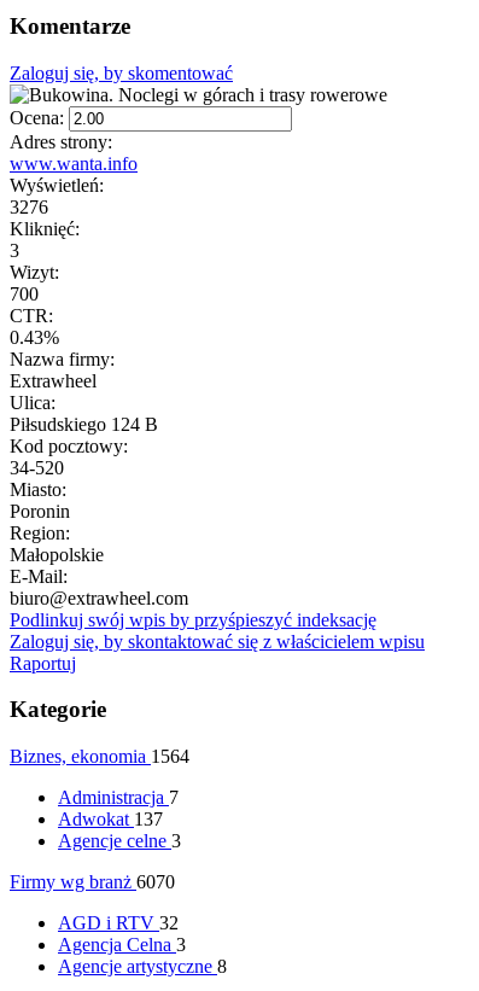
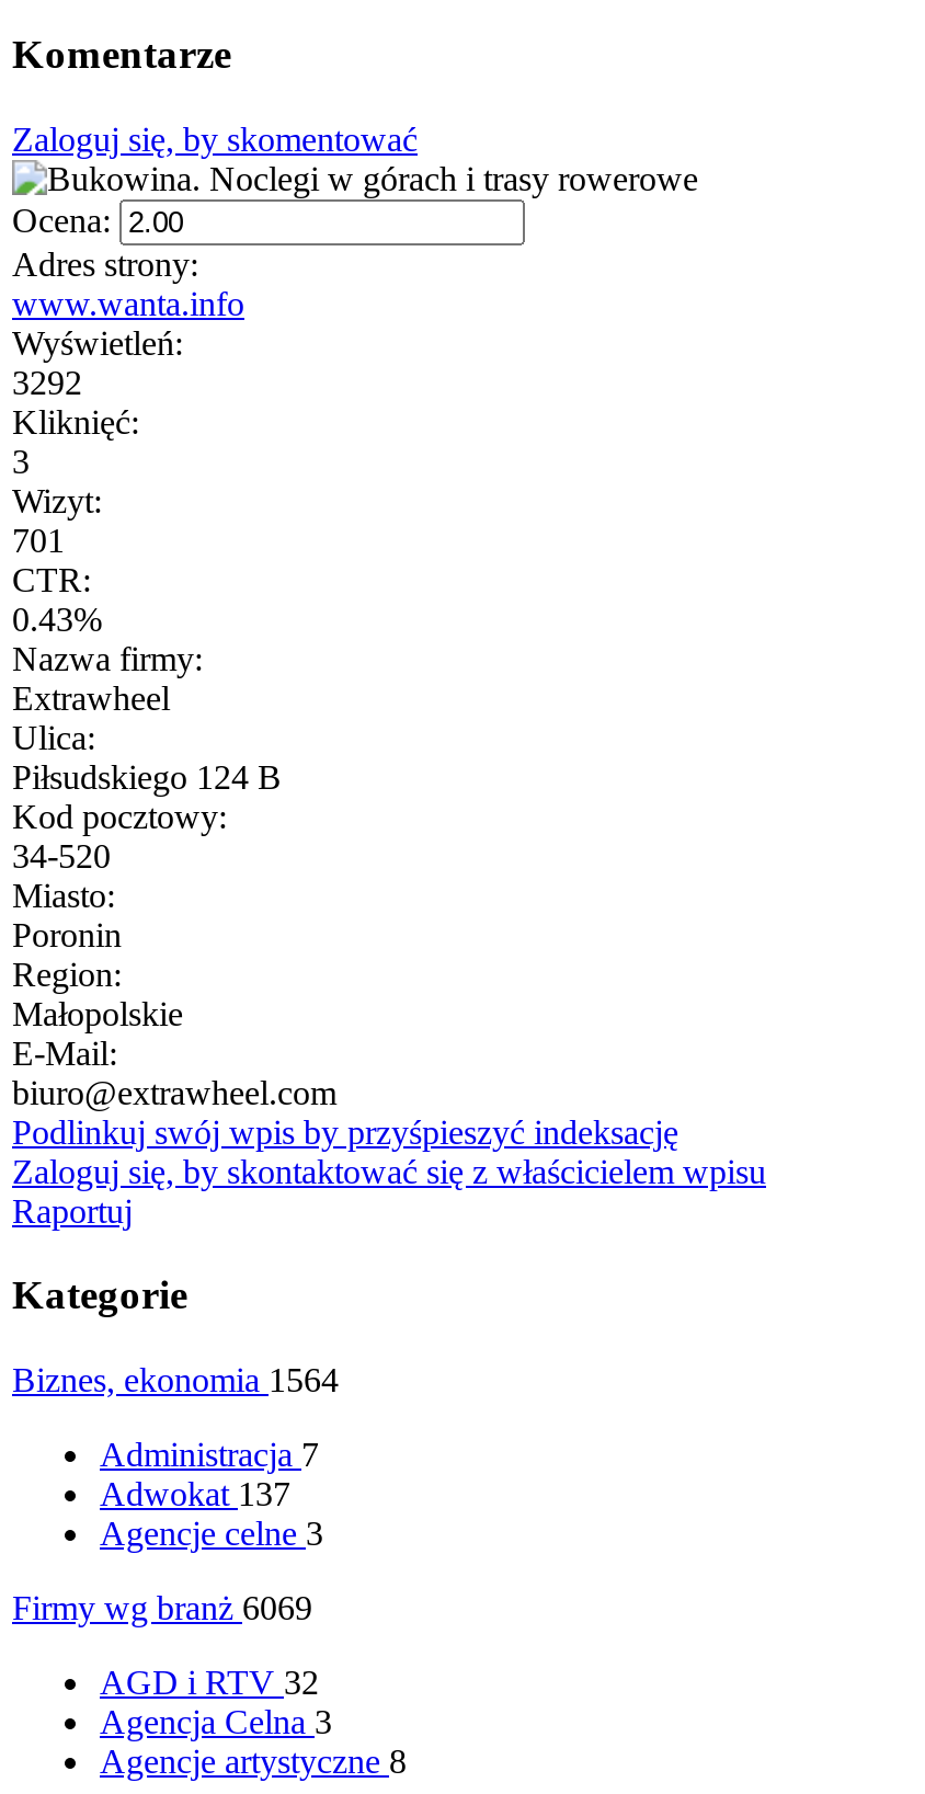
- 3276
+ 3292

- 700
+ 701

- Firmy wg branż 6070
+ Firmy wg branż 6069
